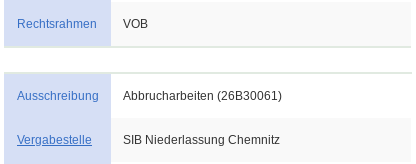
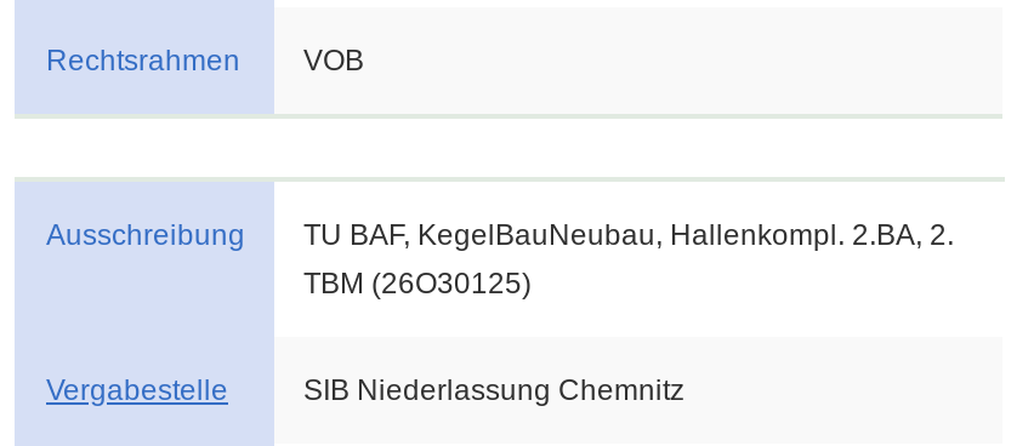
- Abbrucharbeiten (26B30061)
+ TU BAF, KegelBauNeubau, Hallenkompl. 2.BA, 2.
+ TBM (26O30125)
